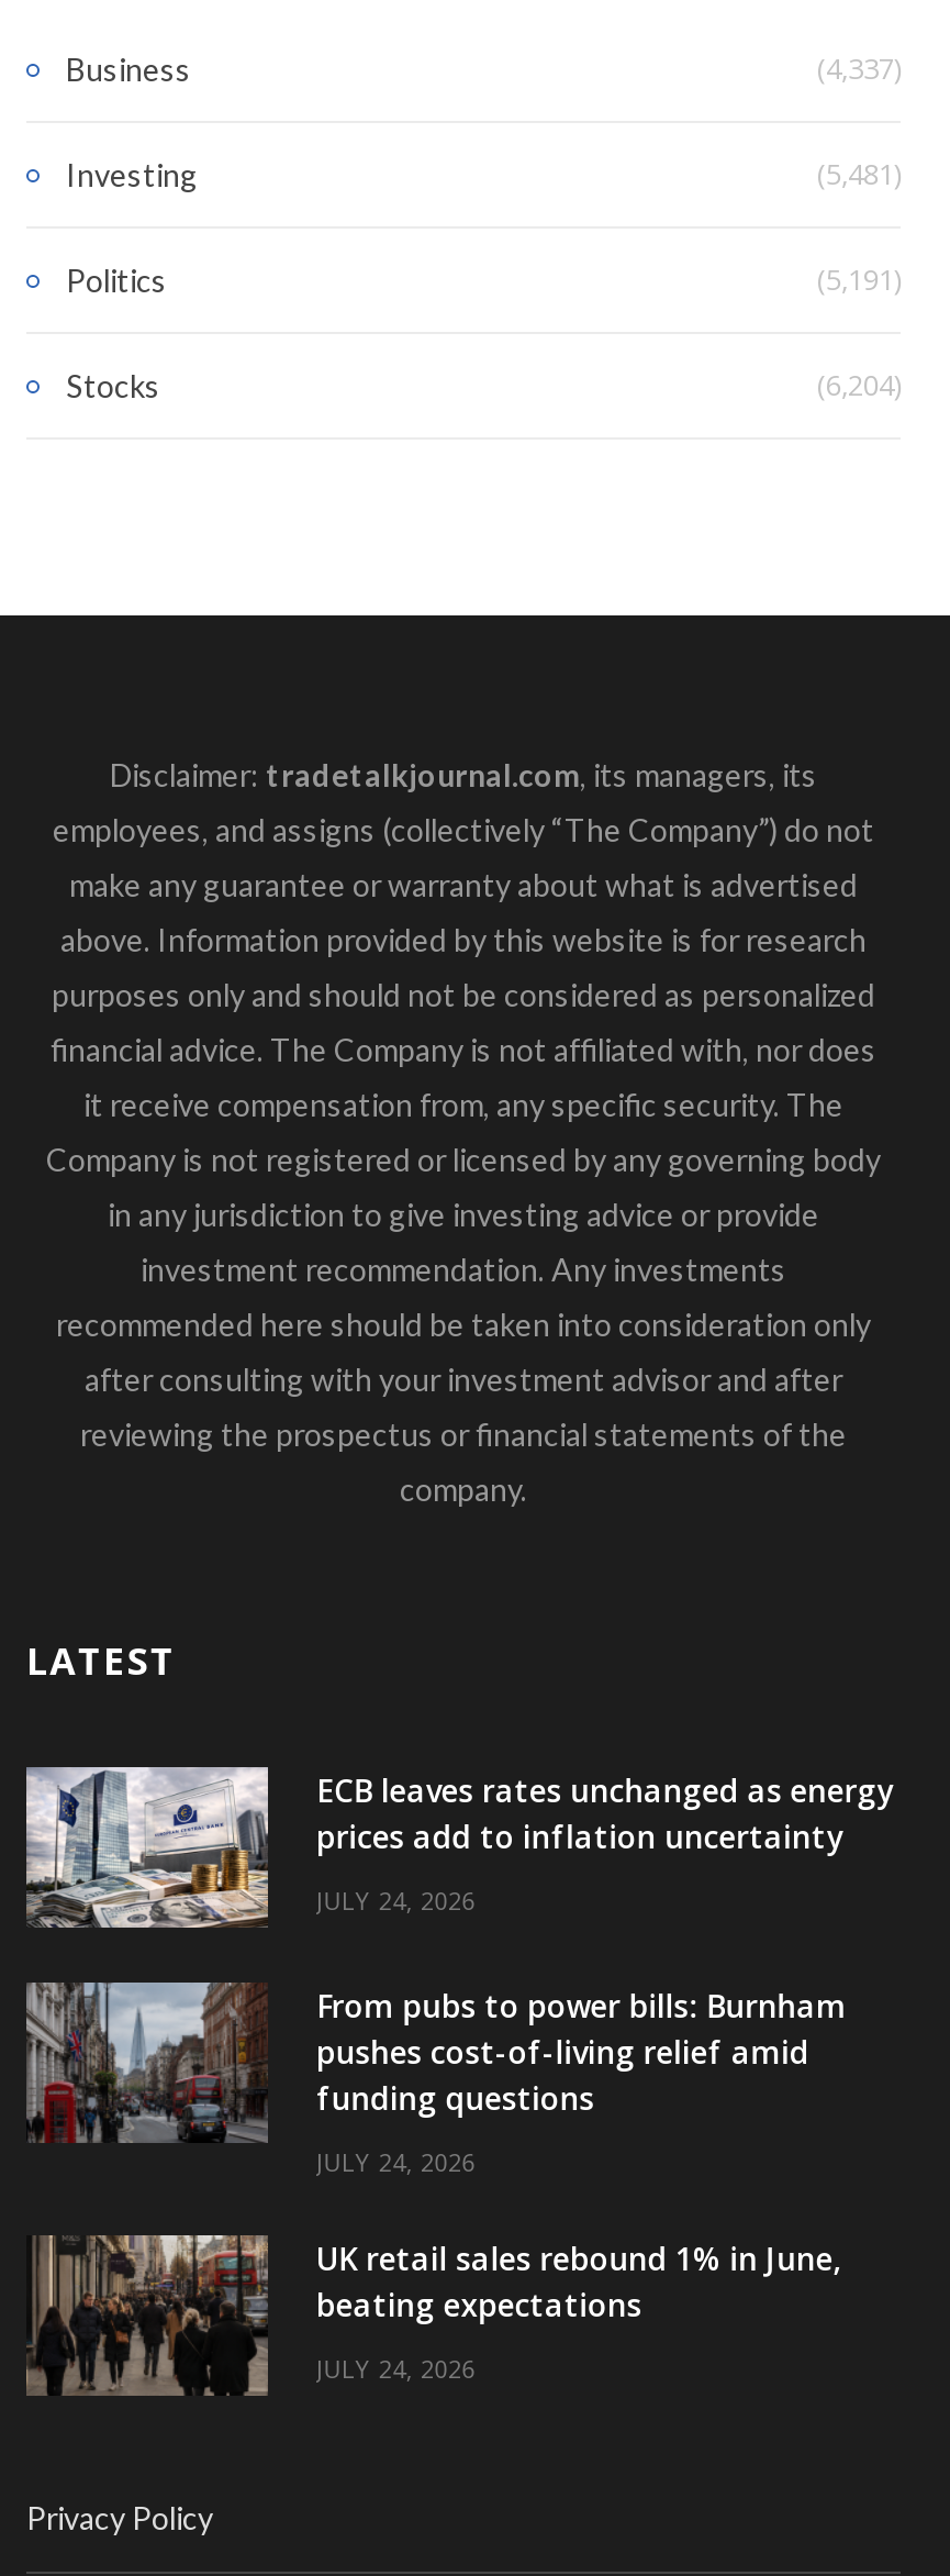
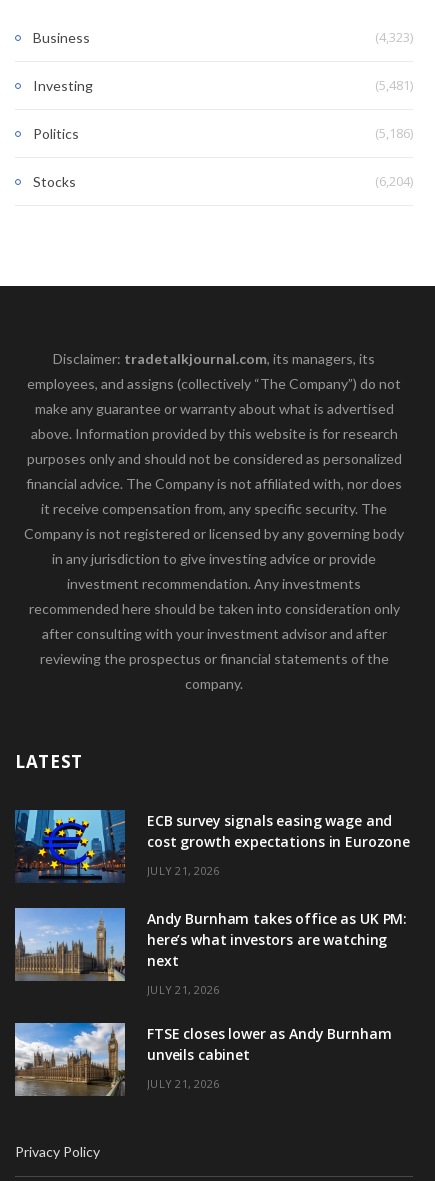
- (4,337)
+ (4,323)

- (5,191)
+ (5,186)

- [image]
- ECB leaves rates unchanged as energy
- prices add to inflation uncertainty
+ [image]
+ ECB survey signals easing wage and
+ cost growth expectations in Eurozone

- JULY 24, 2026
+ JULY 21, 2026

- [image]
- From pubs to power bills: Burnham
- pushes cost-of-living relief amid
- funding questions
+ [image]
+ Andy Burnham takes office as UK PM:
+ here’s what investors are watching
+ next

- JULY 24, 2026
+ JULY 21, 2026

- [image]
- UK retail sales rebound 1% in June,
- beating expectations
+ [image]
+ FTSE closes lower as Andy Burnham
+ unveils cabinet

- JULY 24, 2026
+ JULY 21, 2026
